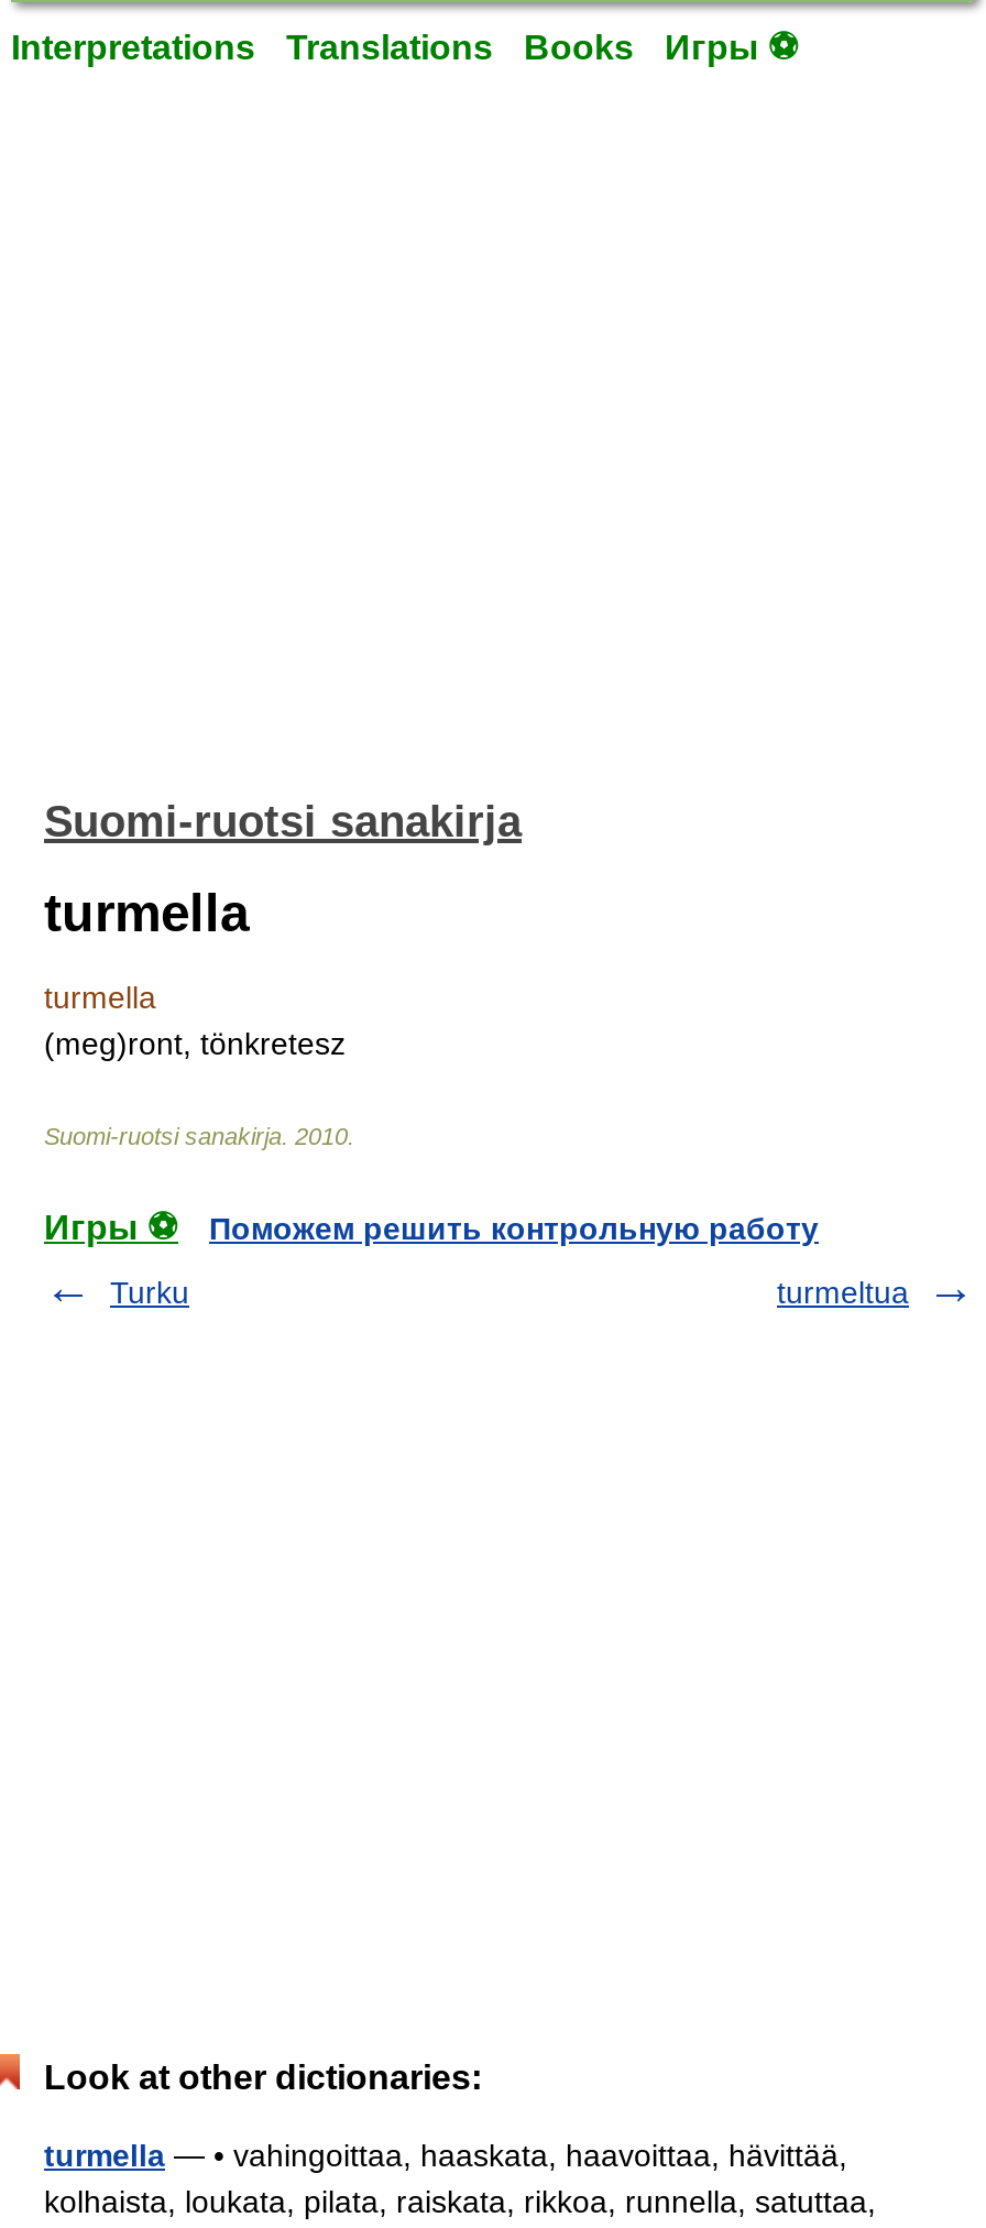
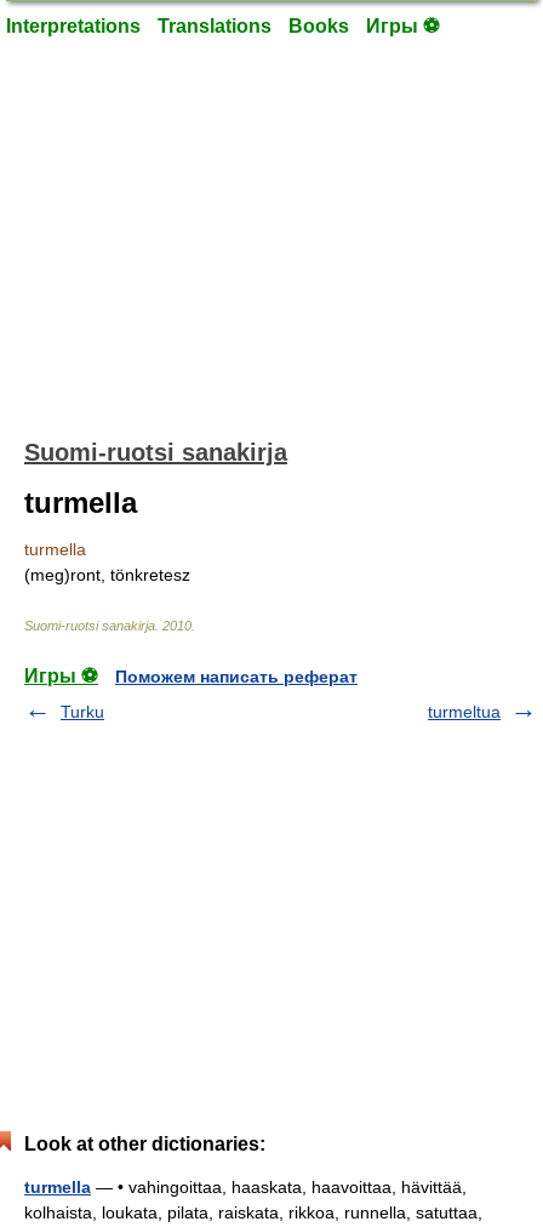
- Поможем решить контрольную работу
+ Поможем написать реферат
